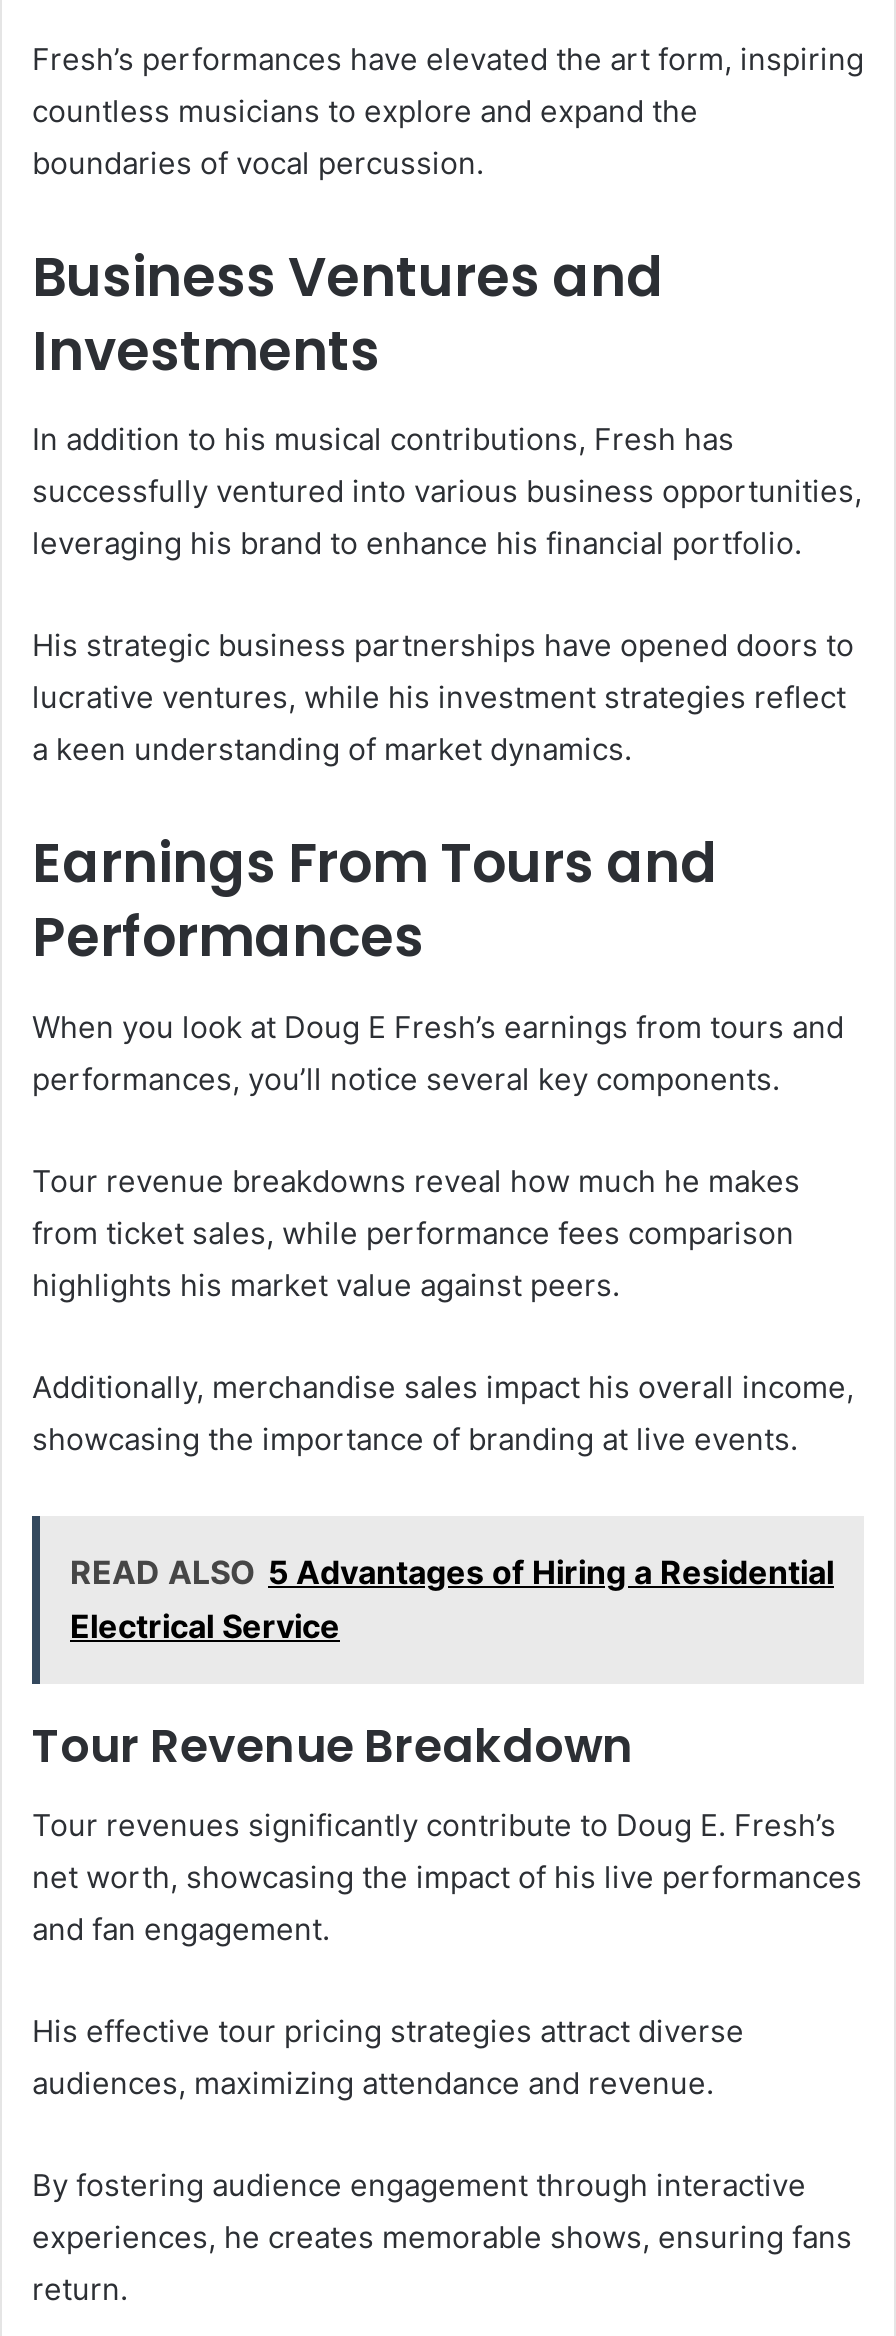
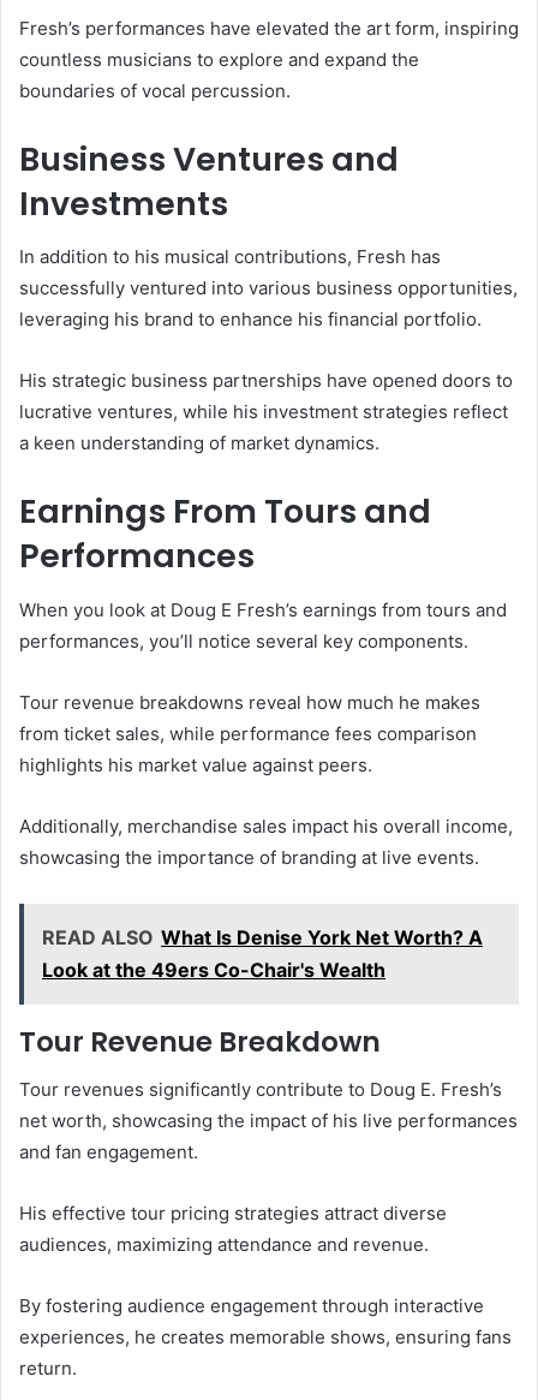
- READ ALSO 5 Advantages of Hiring a Residential
- Electrical Service
+ READ ALSO What Is Denise York Net Worth? A
+ Look at the 49ers Co-Chair's Wealth
